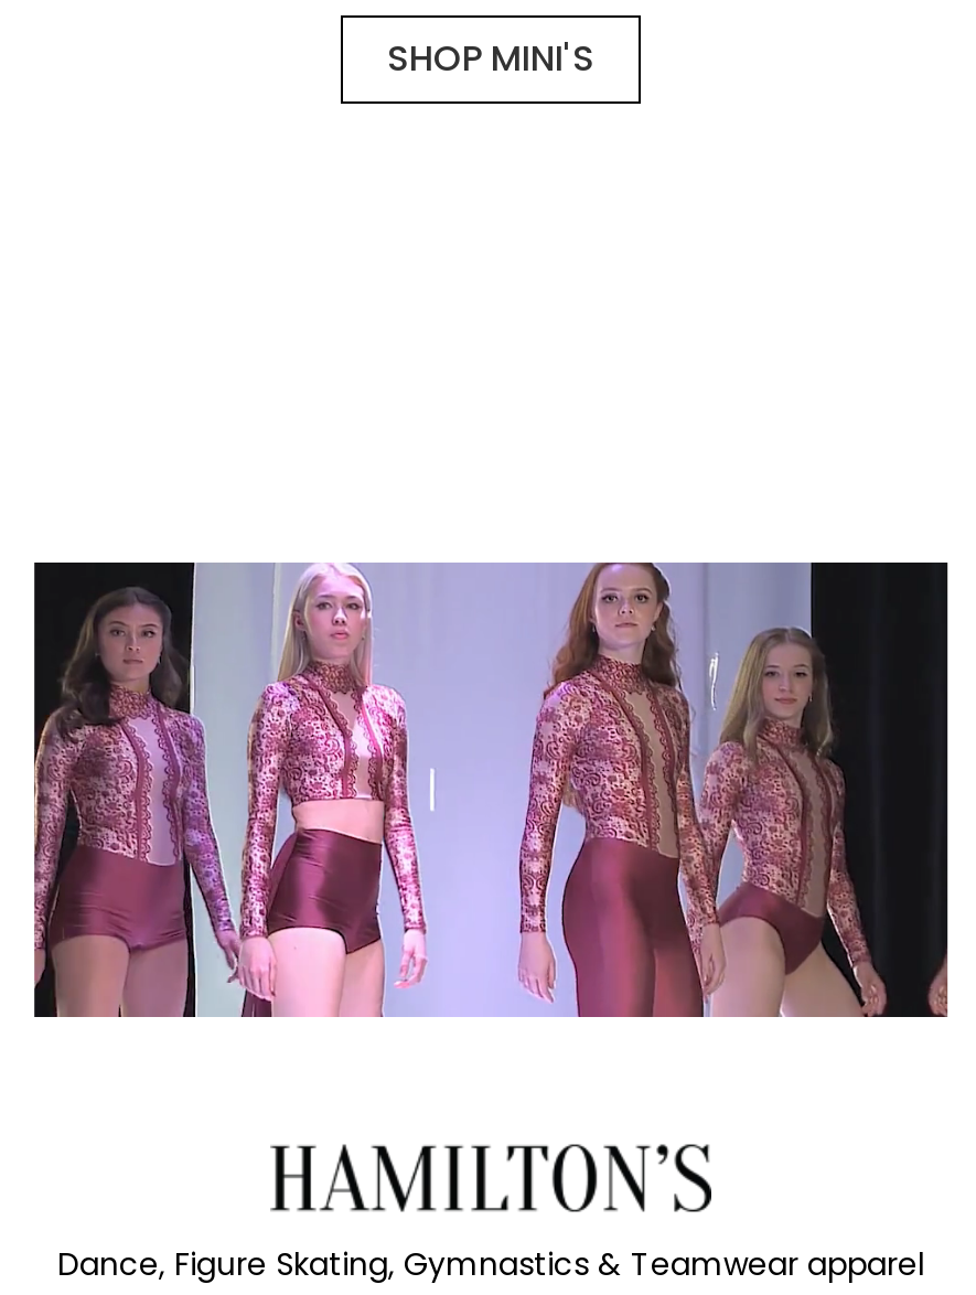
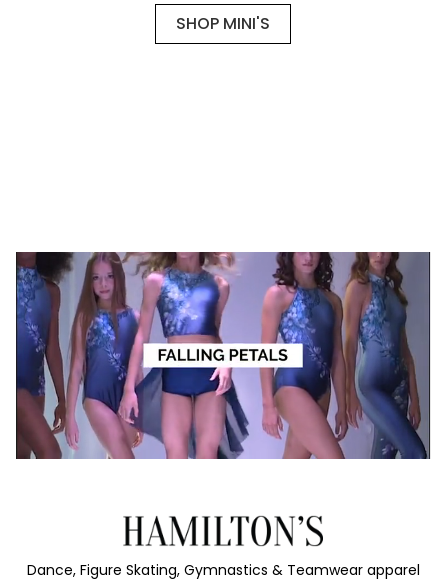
- [image]
+ [image]
